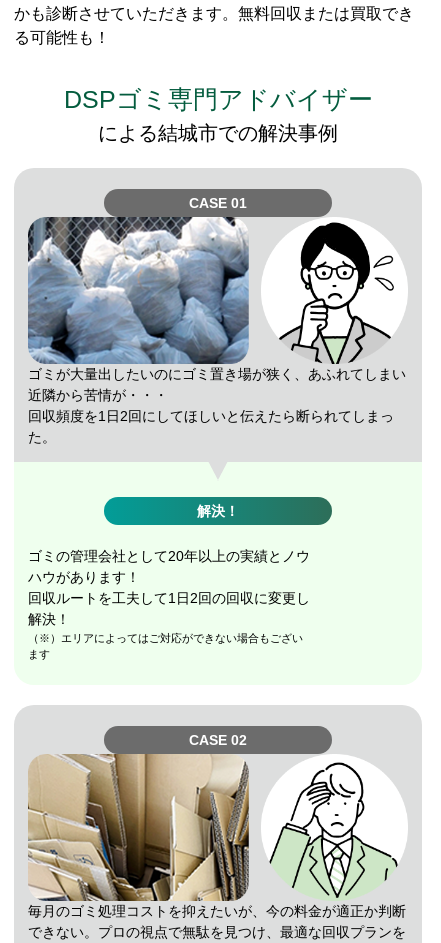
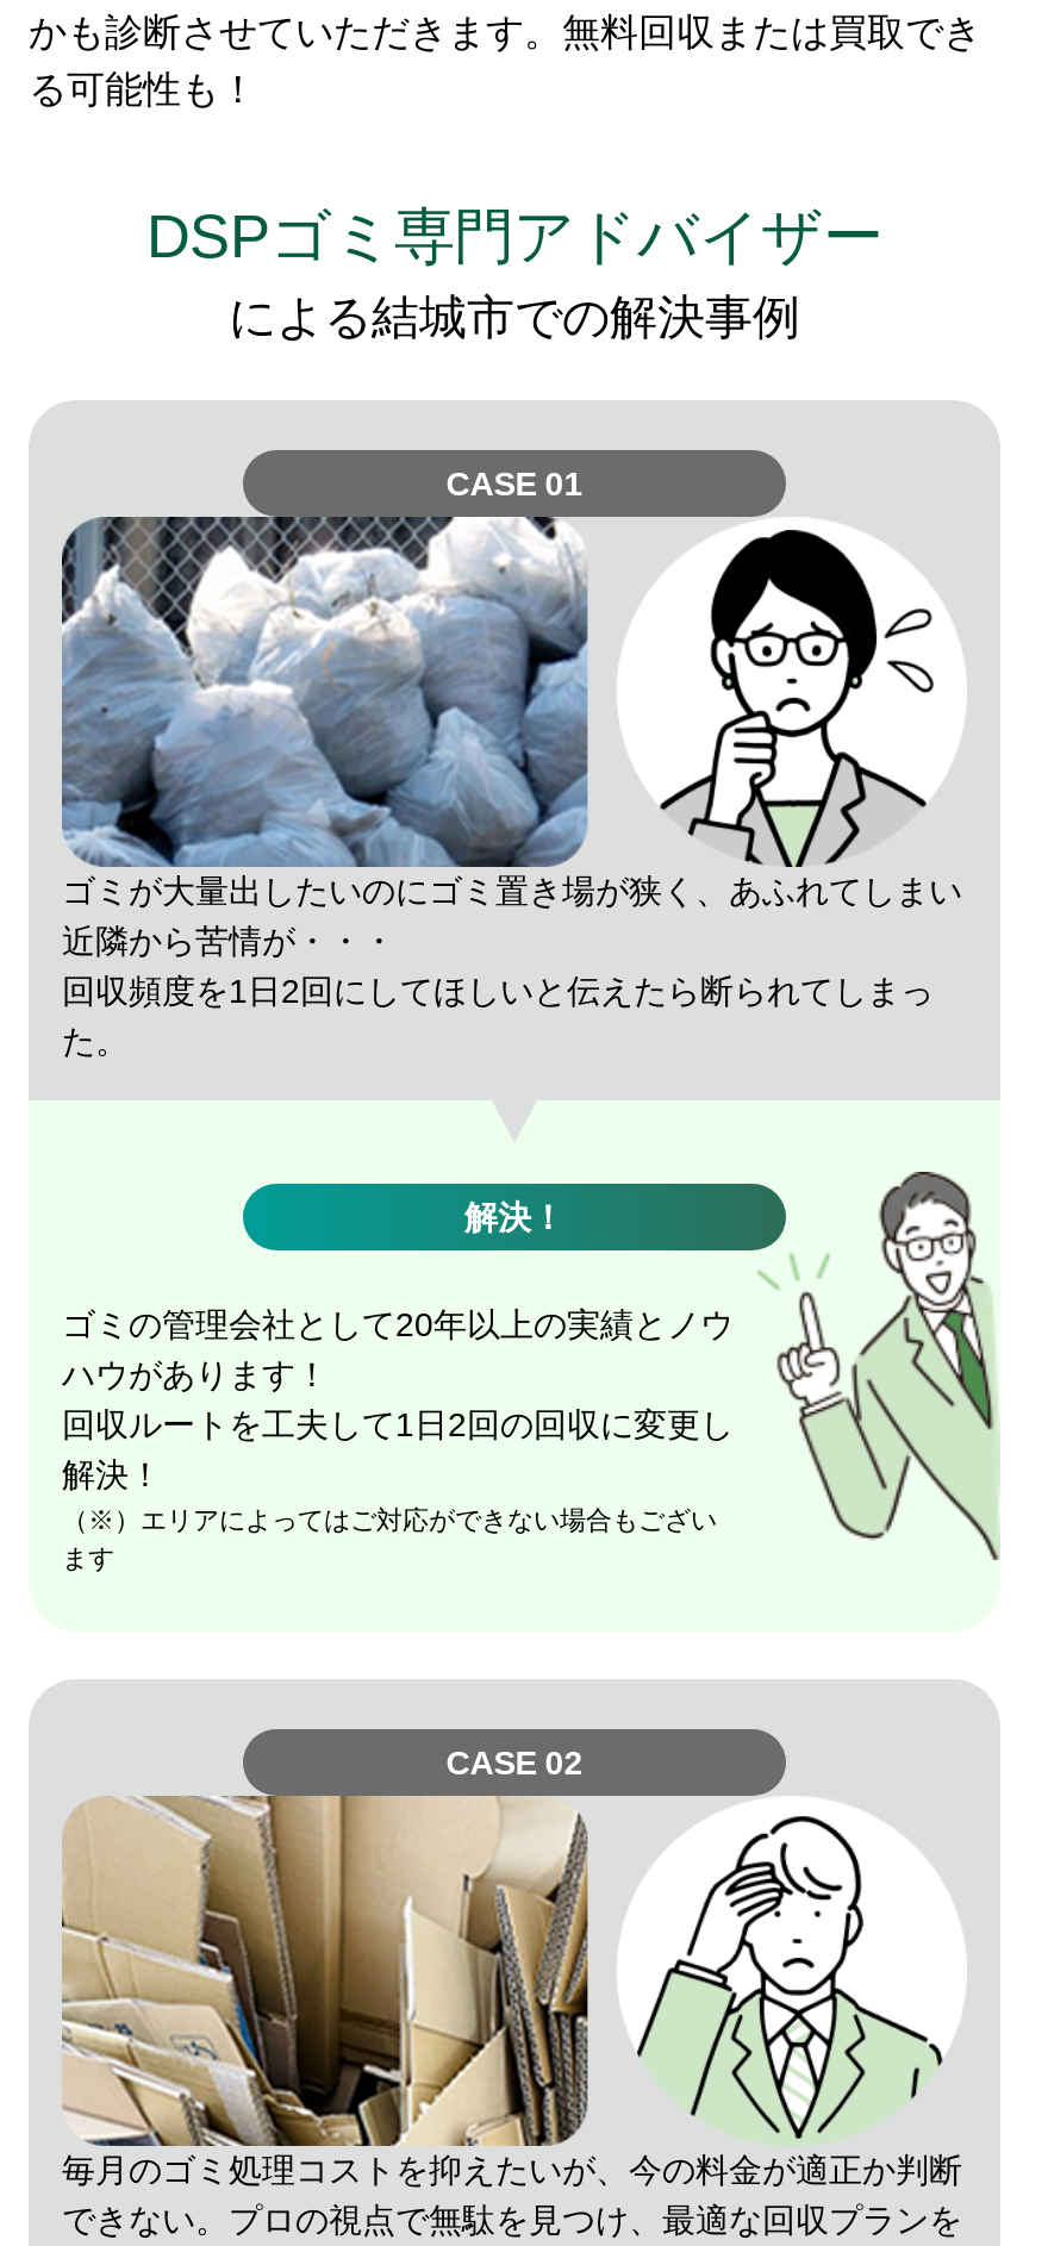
+ [image]
